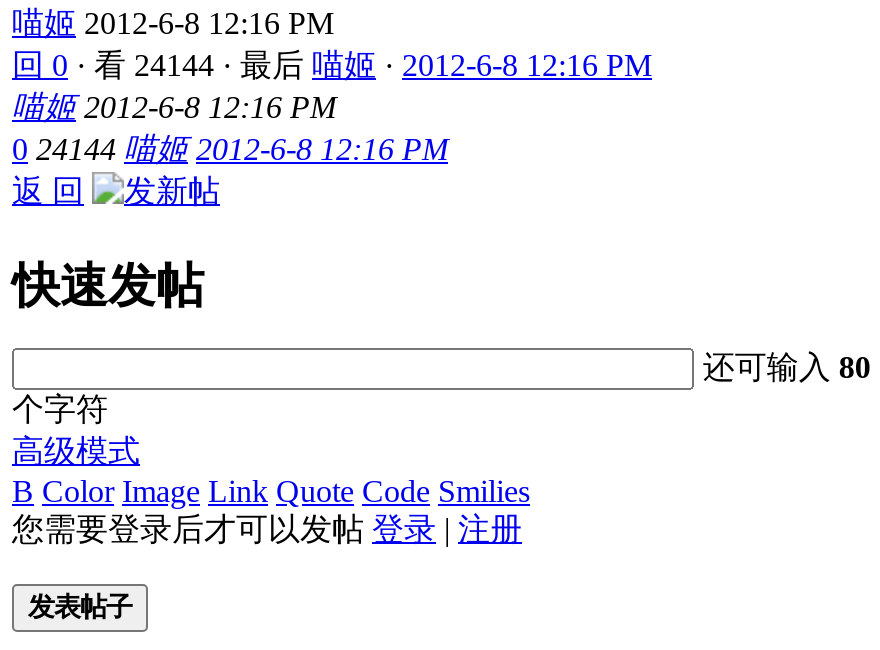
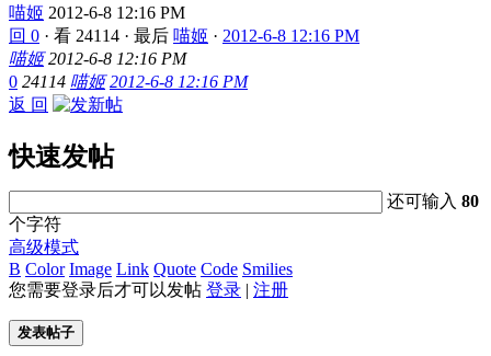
- 回 0 · 看 24144 · 最后喵姬· 2012-6-8 12:16 PM
+ 回 0 · 看 24114 · 最后喵姬· 2012-6-8 12:16 PM

- 0 24144 喵姬 2012-6-8 12:16 PM
+ 0 24114 喵姬 2012-6-8 12:16 PM
